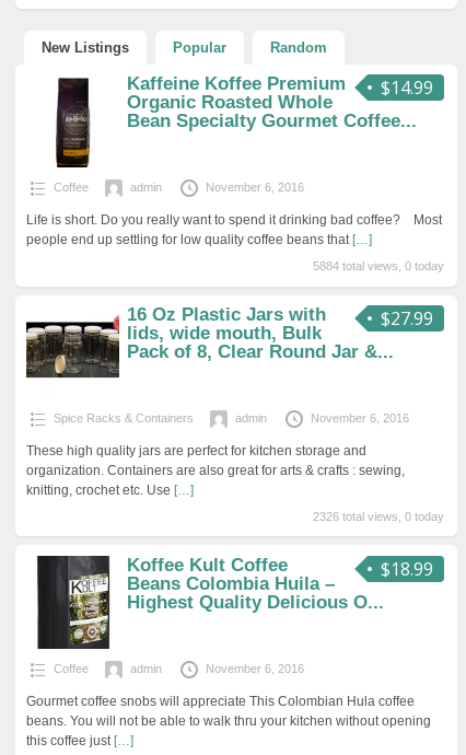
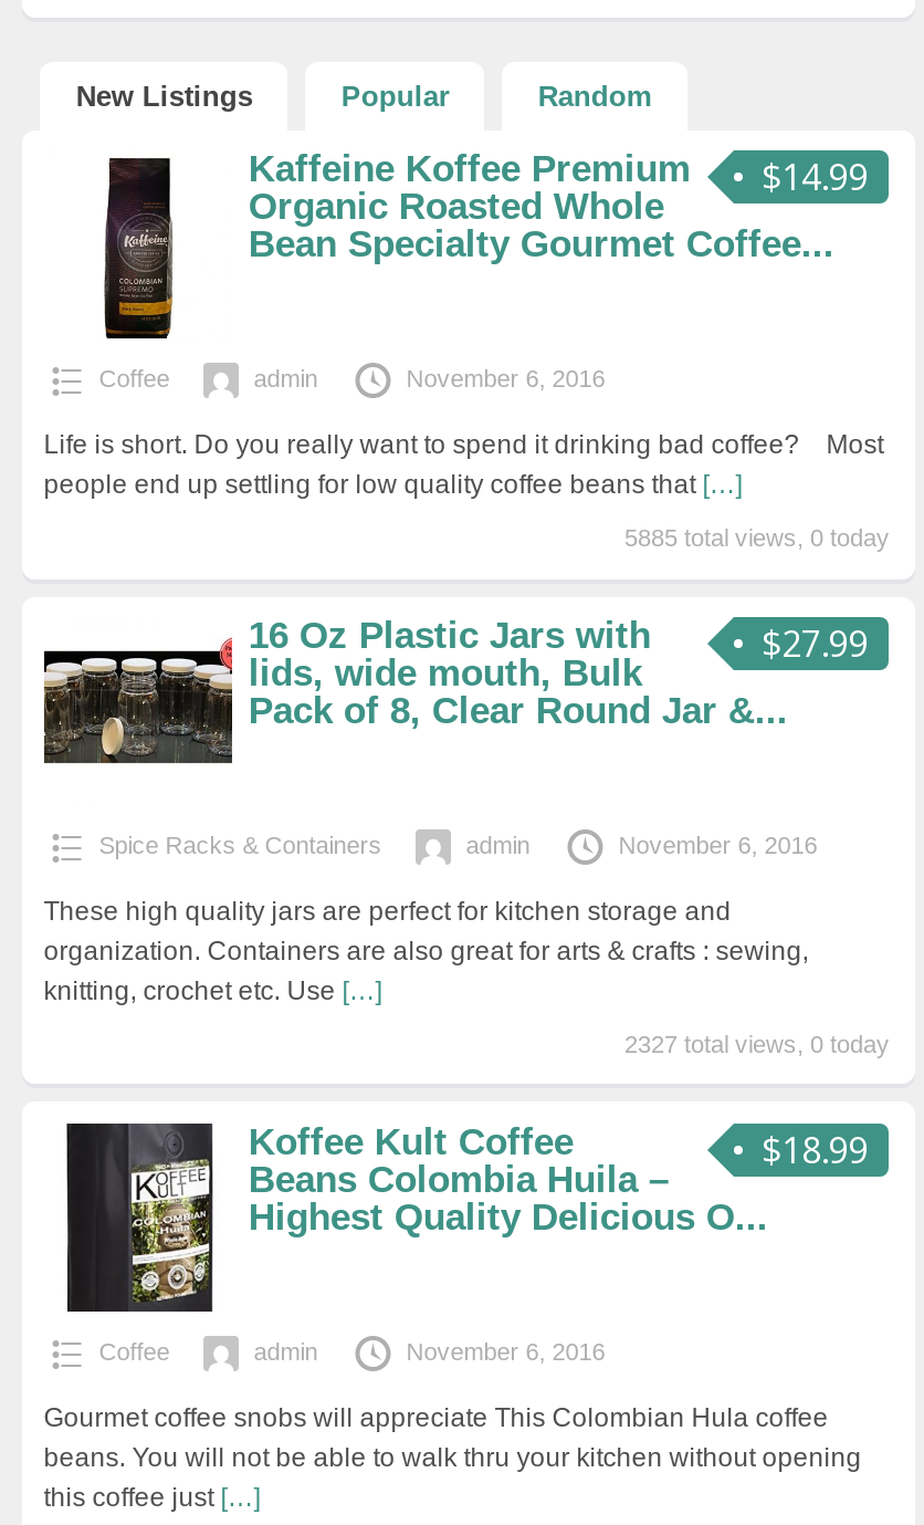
- 5884 total views, 0 today
+ 5885 total views, 0 today

- 2326 total views, 0 today
+ 2327 total views, 0 today
